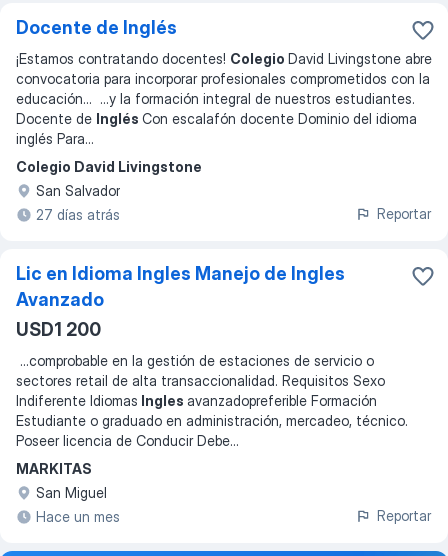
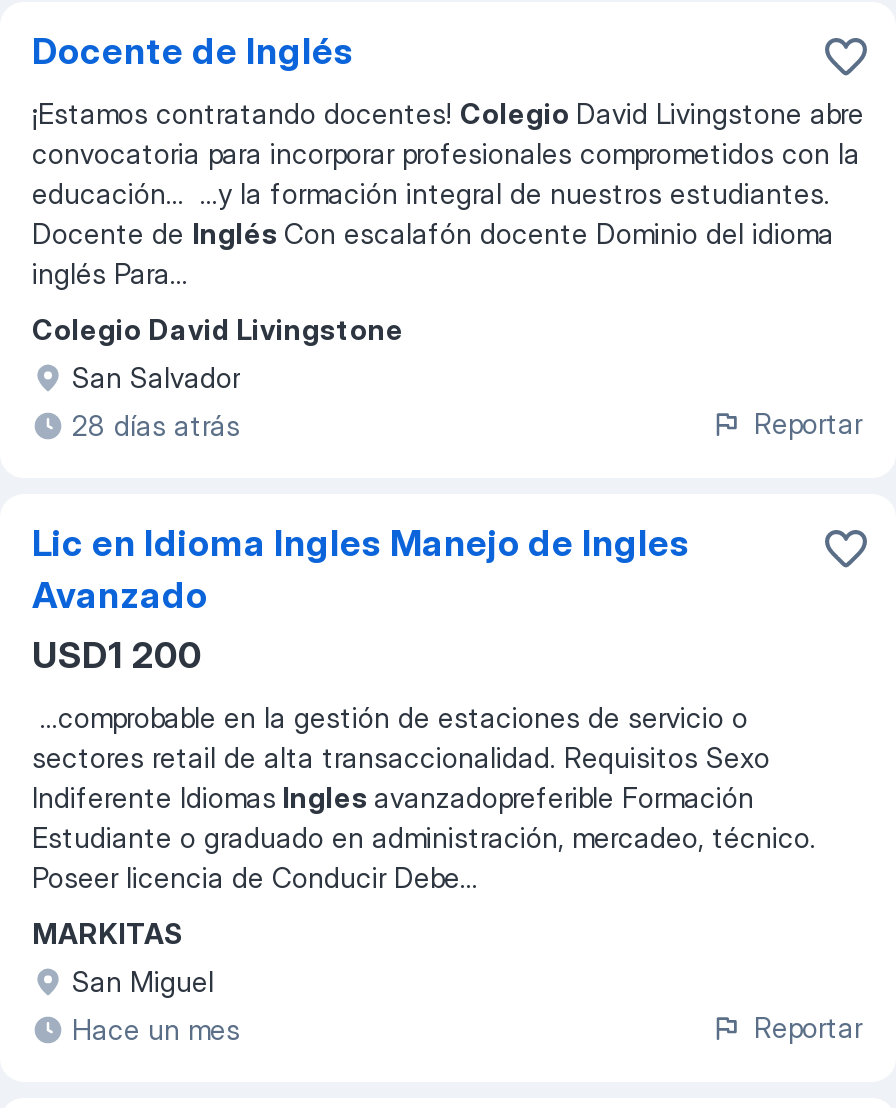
- 27 días atrás
+ 28 días atrás
